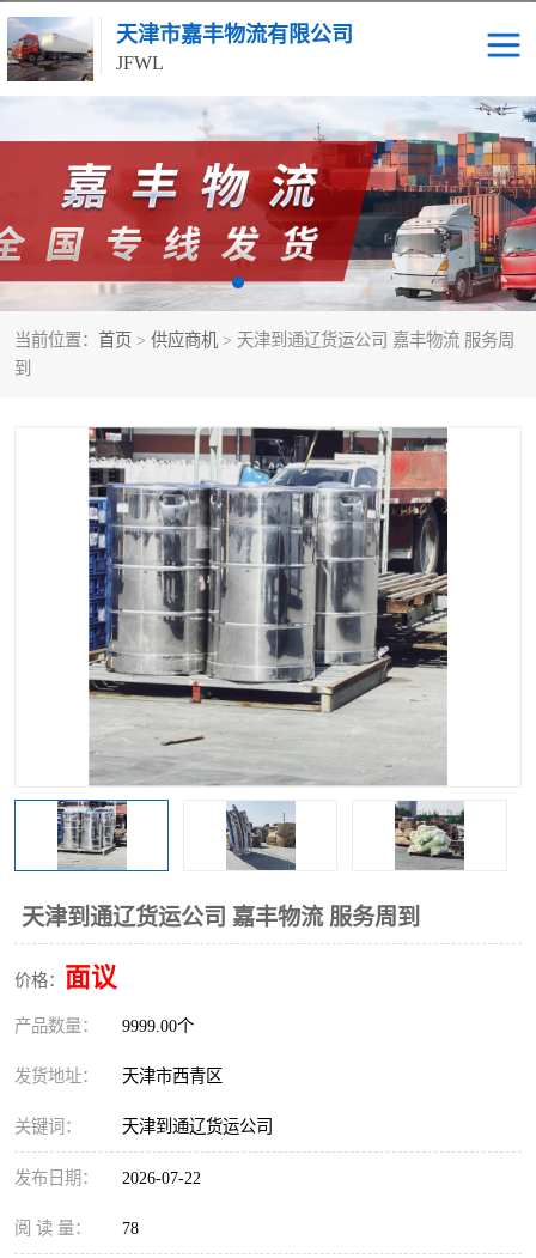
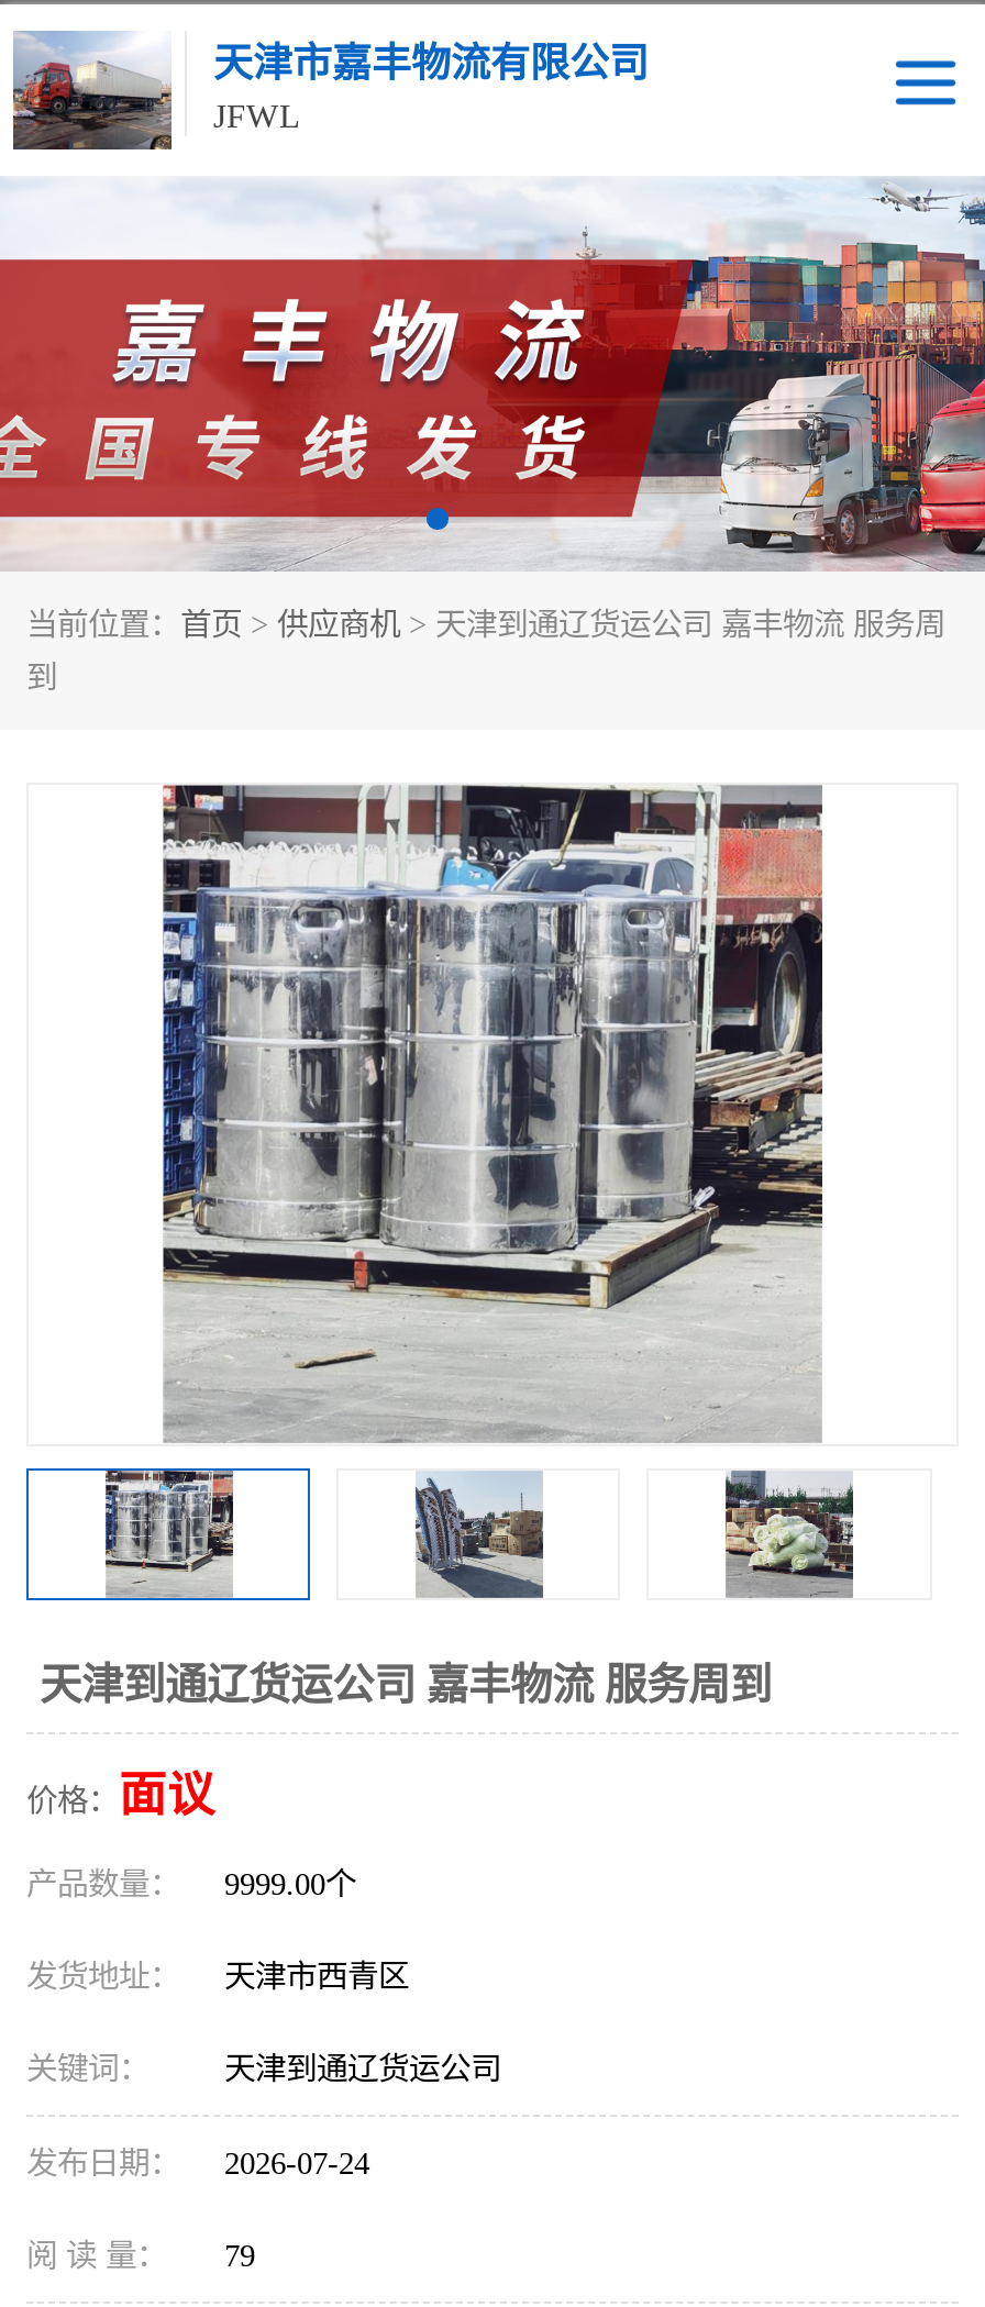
- 发布日期： 2026-07-22
+ 发布日期： 2026-07-24

- 阅 读 量： 78
+ 阅 读 量： 79
